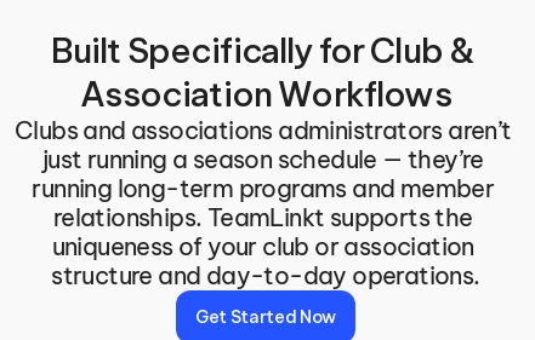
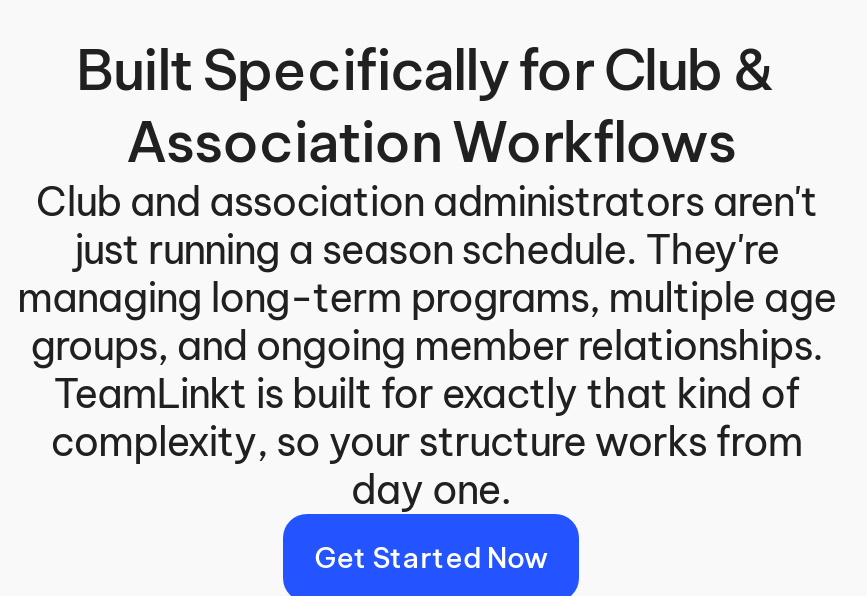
- Clubs and associations administrators aren’t
- just running a season schedule — they’re
- running long-term programs and member
- relationships. TeamLinkt supports the
- uniqueness of your club or association
- structure and day-to-day operations.
+ Club and association administrators aren't
+ just running a season schedule. They're
+ managing long-term programs, multiple age
+ groups, and ongoing member relationships.
+ TeamLinkt is built for exactly that kind of
+ complexity, so your structure works from
+ day one.
